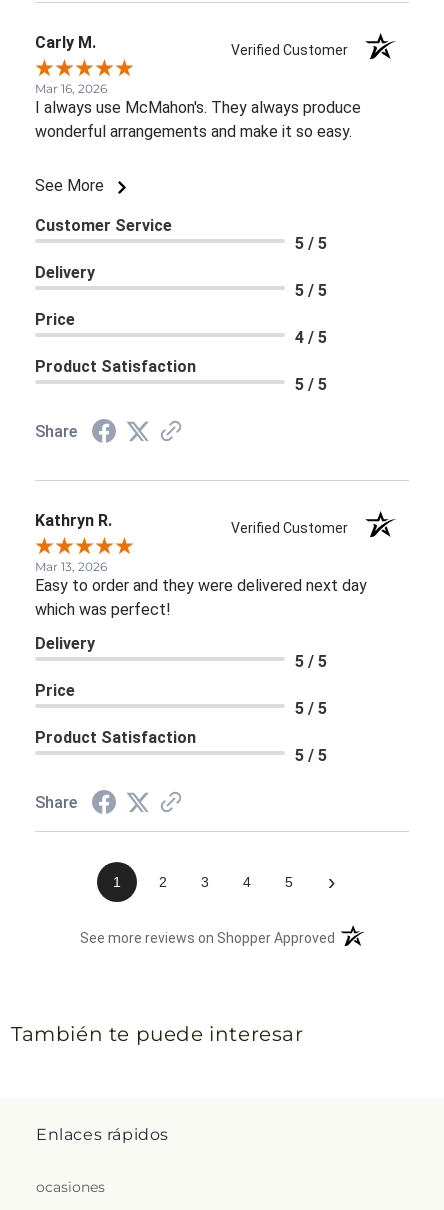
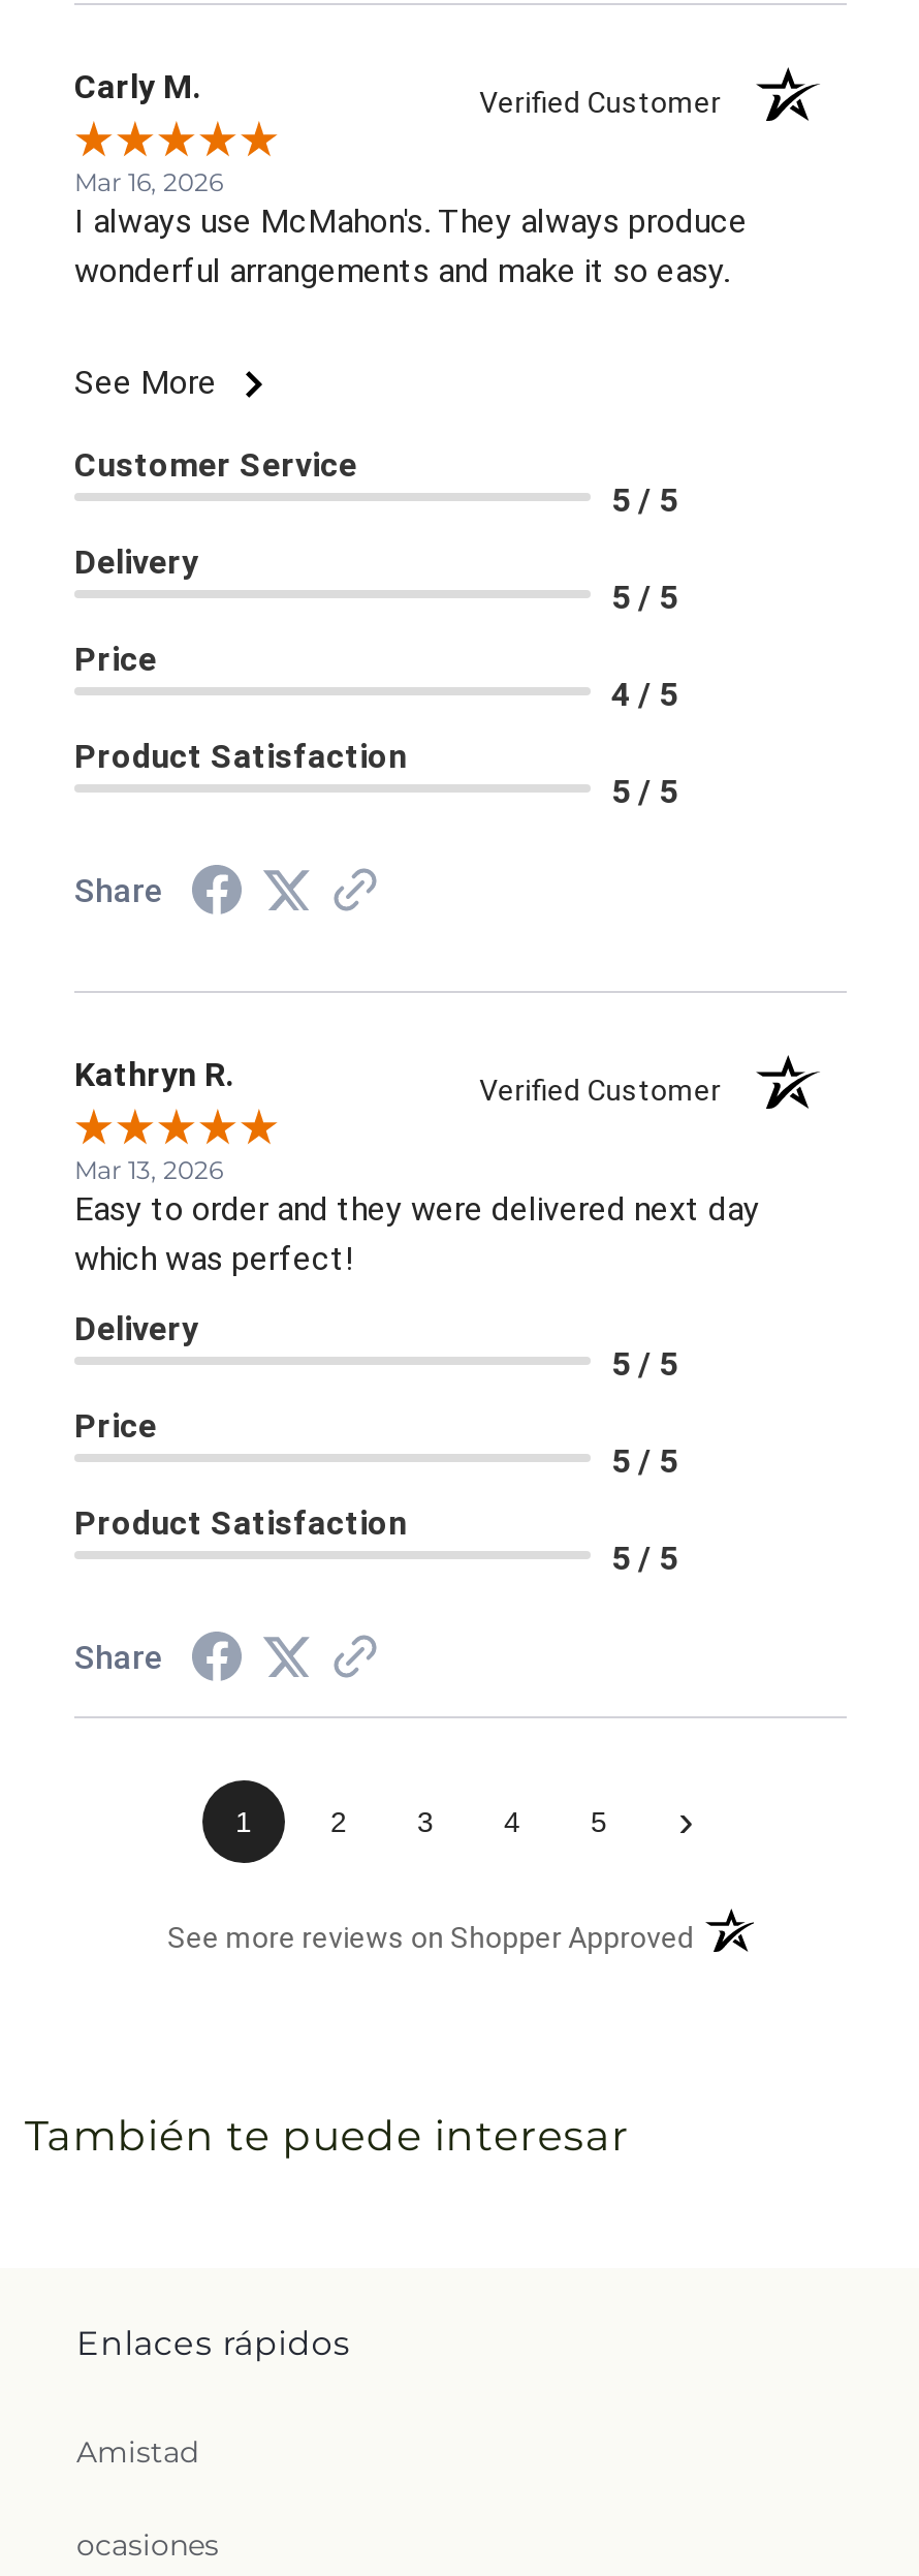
+ Amistad
